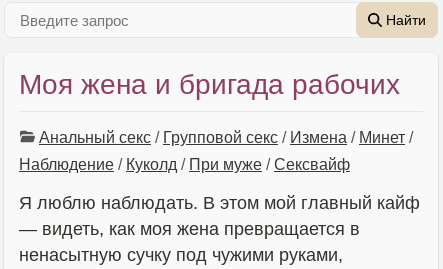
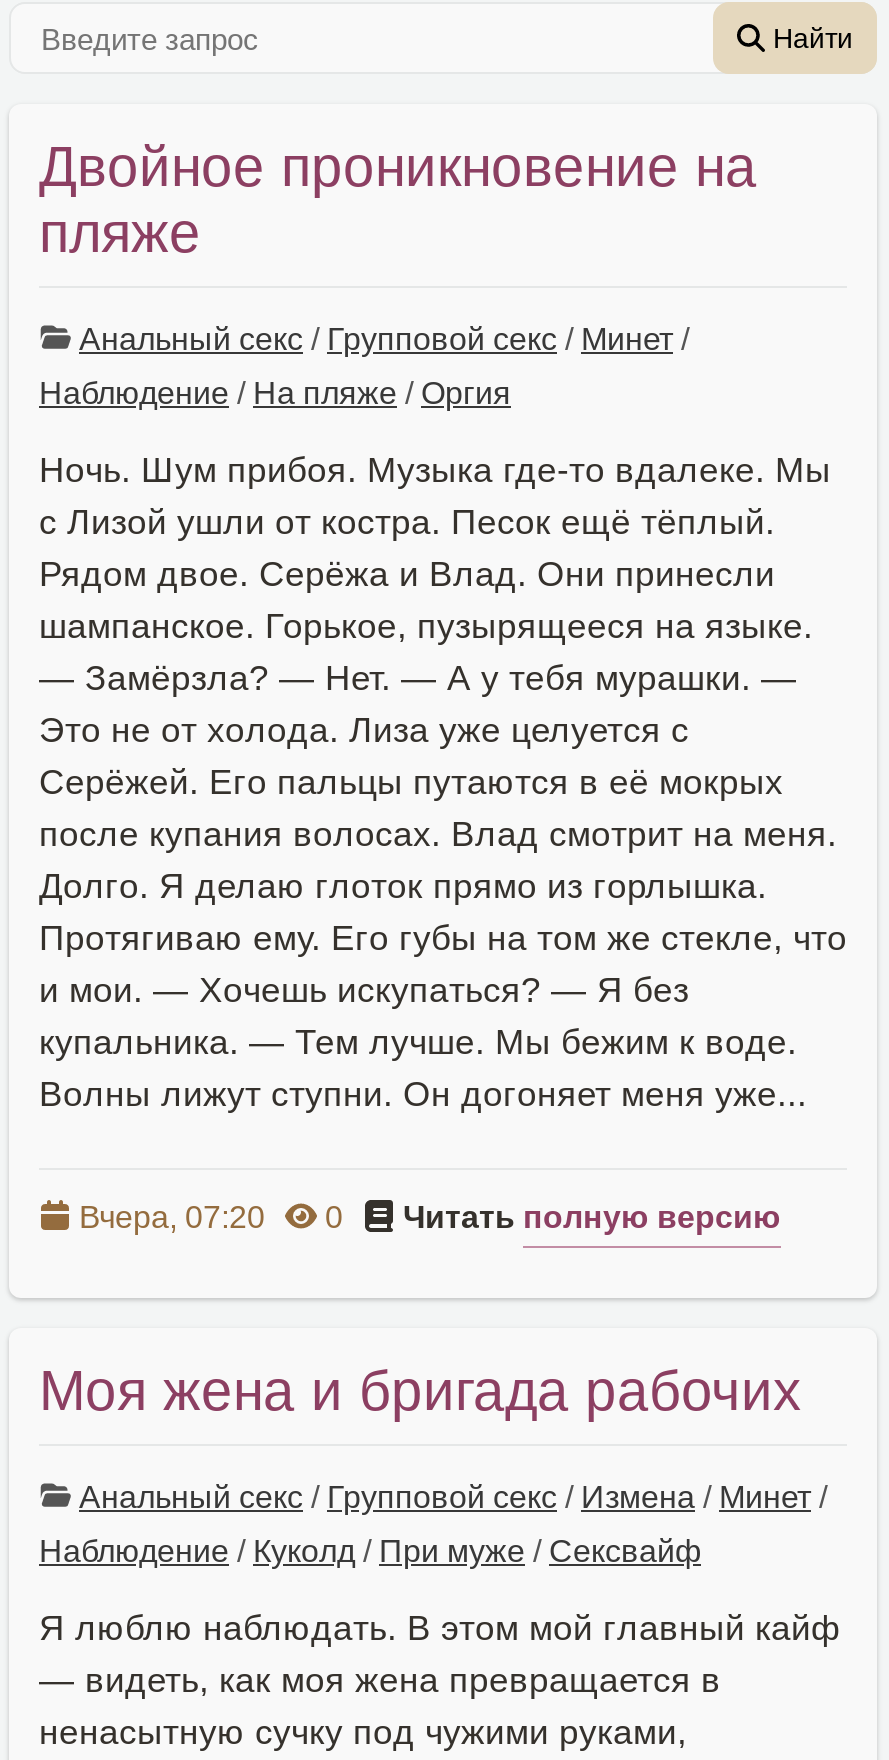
+ Двойное проникновение на
+ пляже
+ Анальный секс / Групповой секс / Минет /
+ Наблюдение / На пляже / Оргия
+ Ночь. Шум прибоя. Музыка где-то вдалеке. Мы
+ с Лизой ушли от костра. Песок ещё тёплый.
+ Рядом двое. Серёжа и Влад. Они принесли
+ шампанское. Горькое, пузырящееся на языке.
+ — Замёрзла? — Нет. — А у тебя мурашки. —
+ Это не от холода. Лиза уже целуется с
+ Серёжей. Его пальцы путаются в её мокрых
+ после купания волосах. Влад смотрит на меня.
+ Долго. Я делаю глоток прямо из горлышка.
+ Протягиваю ему. Его губы на том же стекле, что
+ и мои. — Хочешь искупаться? — Я без
+ купальника. — Тем лучше. Мы бежим к воде.
+ Волны лижут ступни. Он догоняет меня уже...
+ Вчера, 07:20
+ 0
+ Читать полную версию
